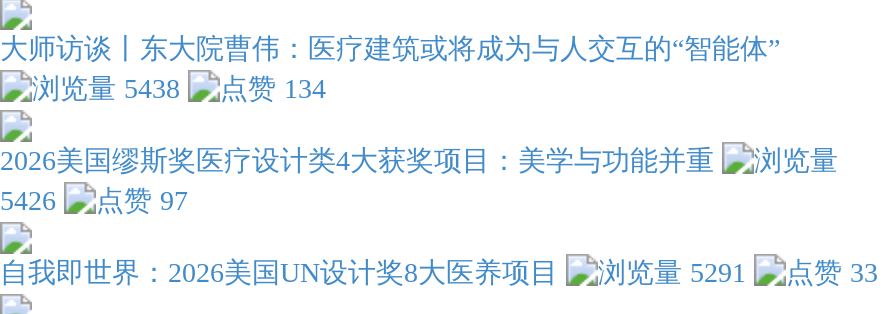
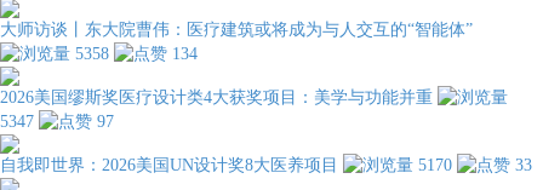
- 5438
+ 5358

- 5426
+ 5347

- 5291
+ 5170
